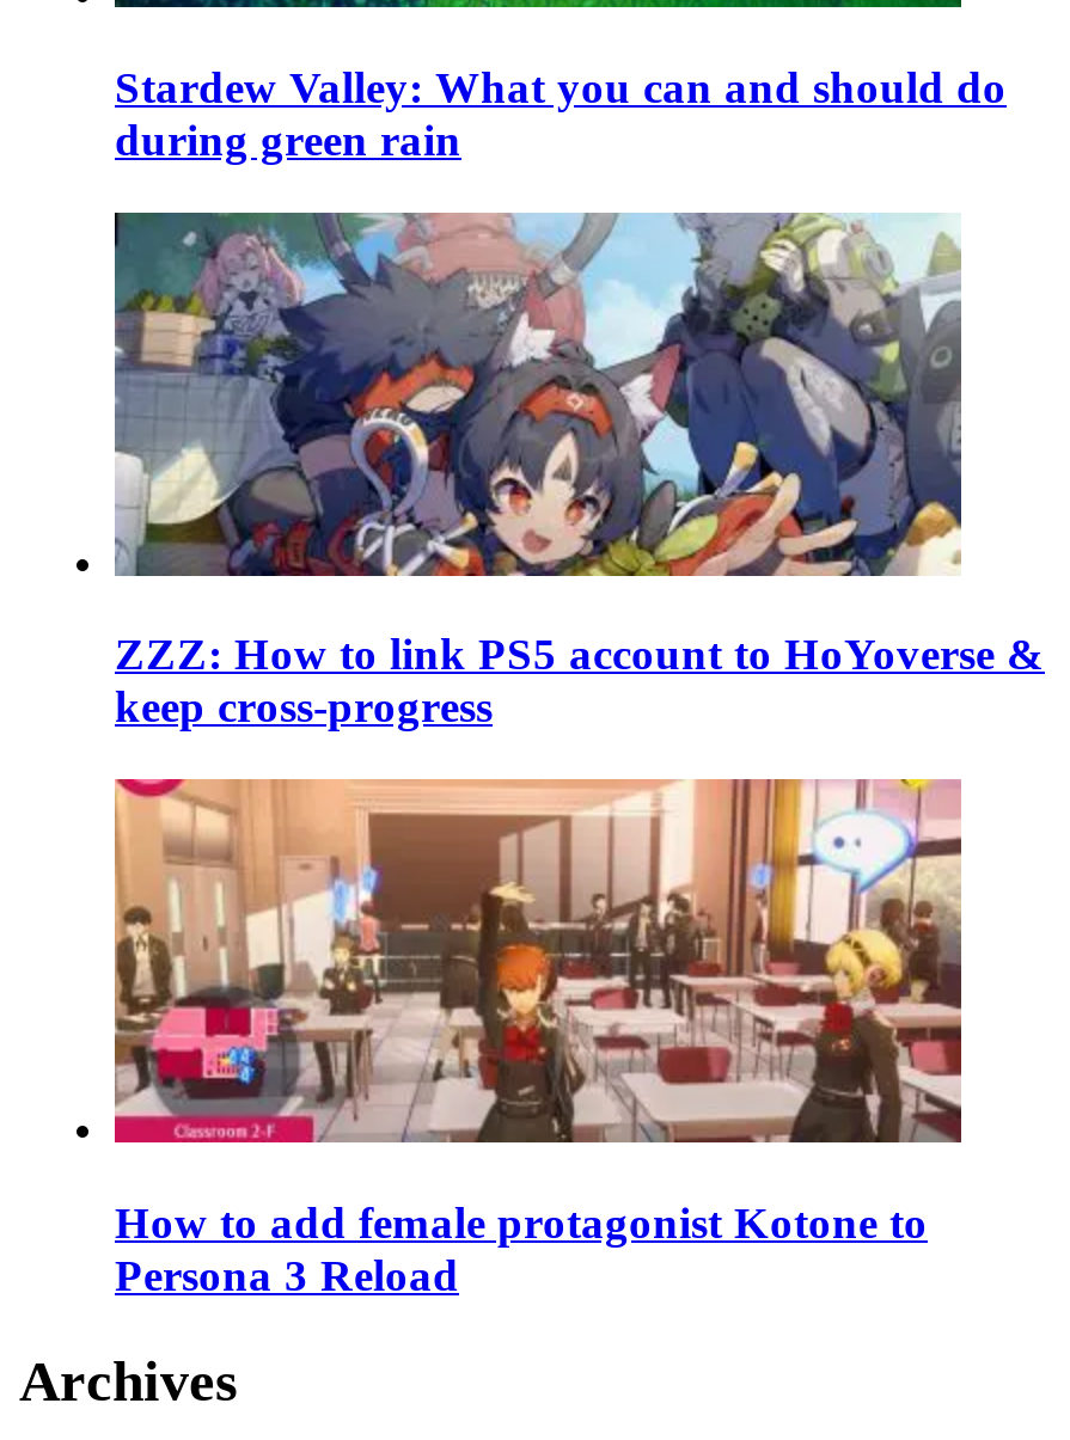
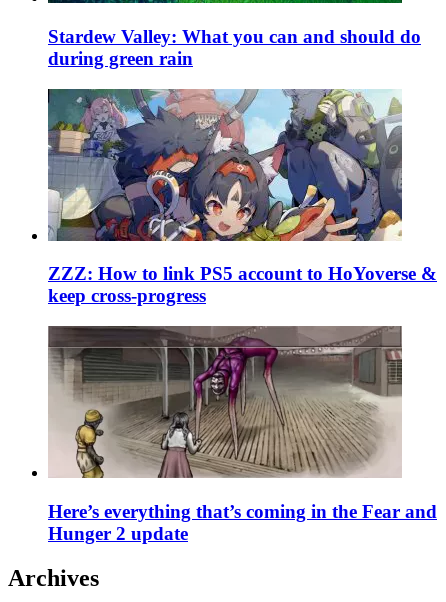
- [image]
- How to add female protagonist Kotone to
- Persona 3 Reload
+ [image]
+ Here’s everything that’s coming in the Fear and
+ Hunger 2 update
